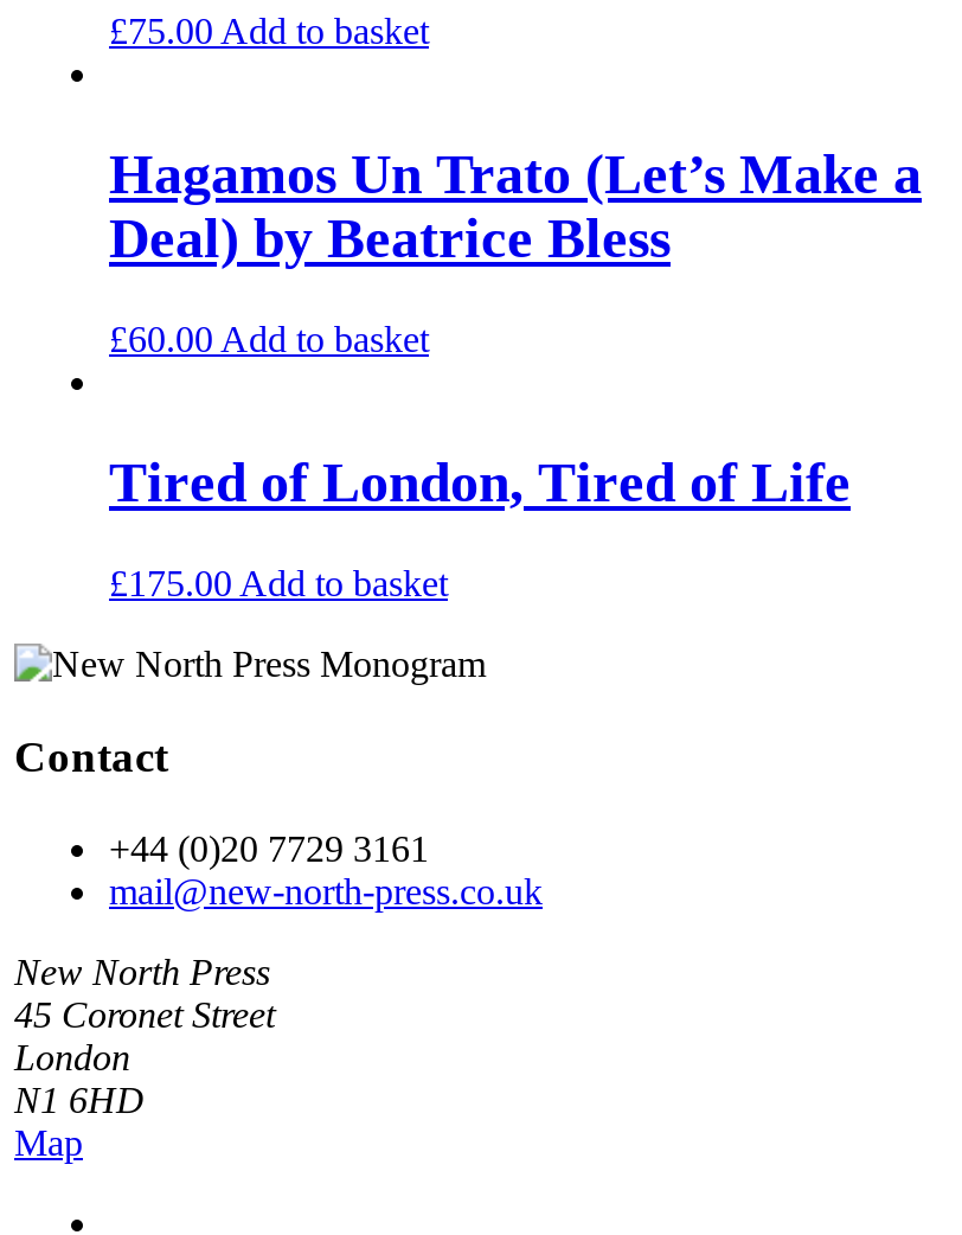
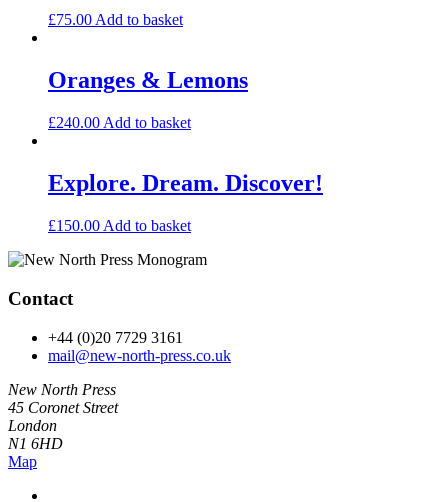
- Hagamos Un Trato (Let’s Make a
- Deal) by Beatrice Bless
+ Oranges & Lemons

- £60.00 Add to basket
+ £240.00 Add to basket

- Tired of London, Tired of Life
+ Explore. Dream. Discover!

- £175.00 Add to basket
+ £150.00 Add to basket
